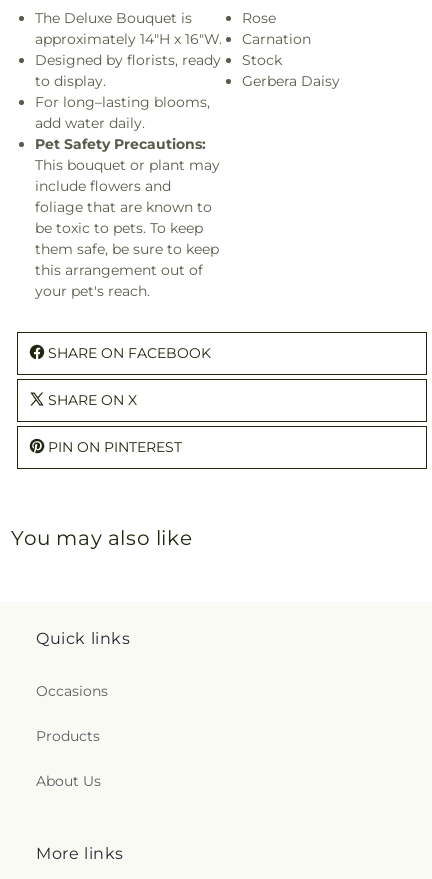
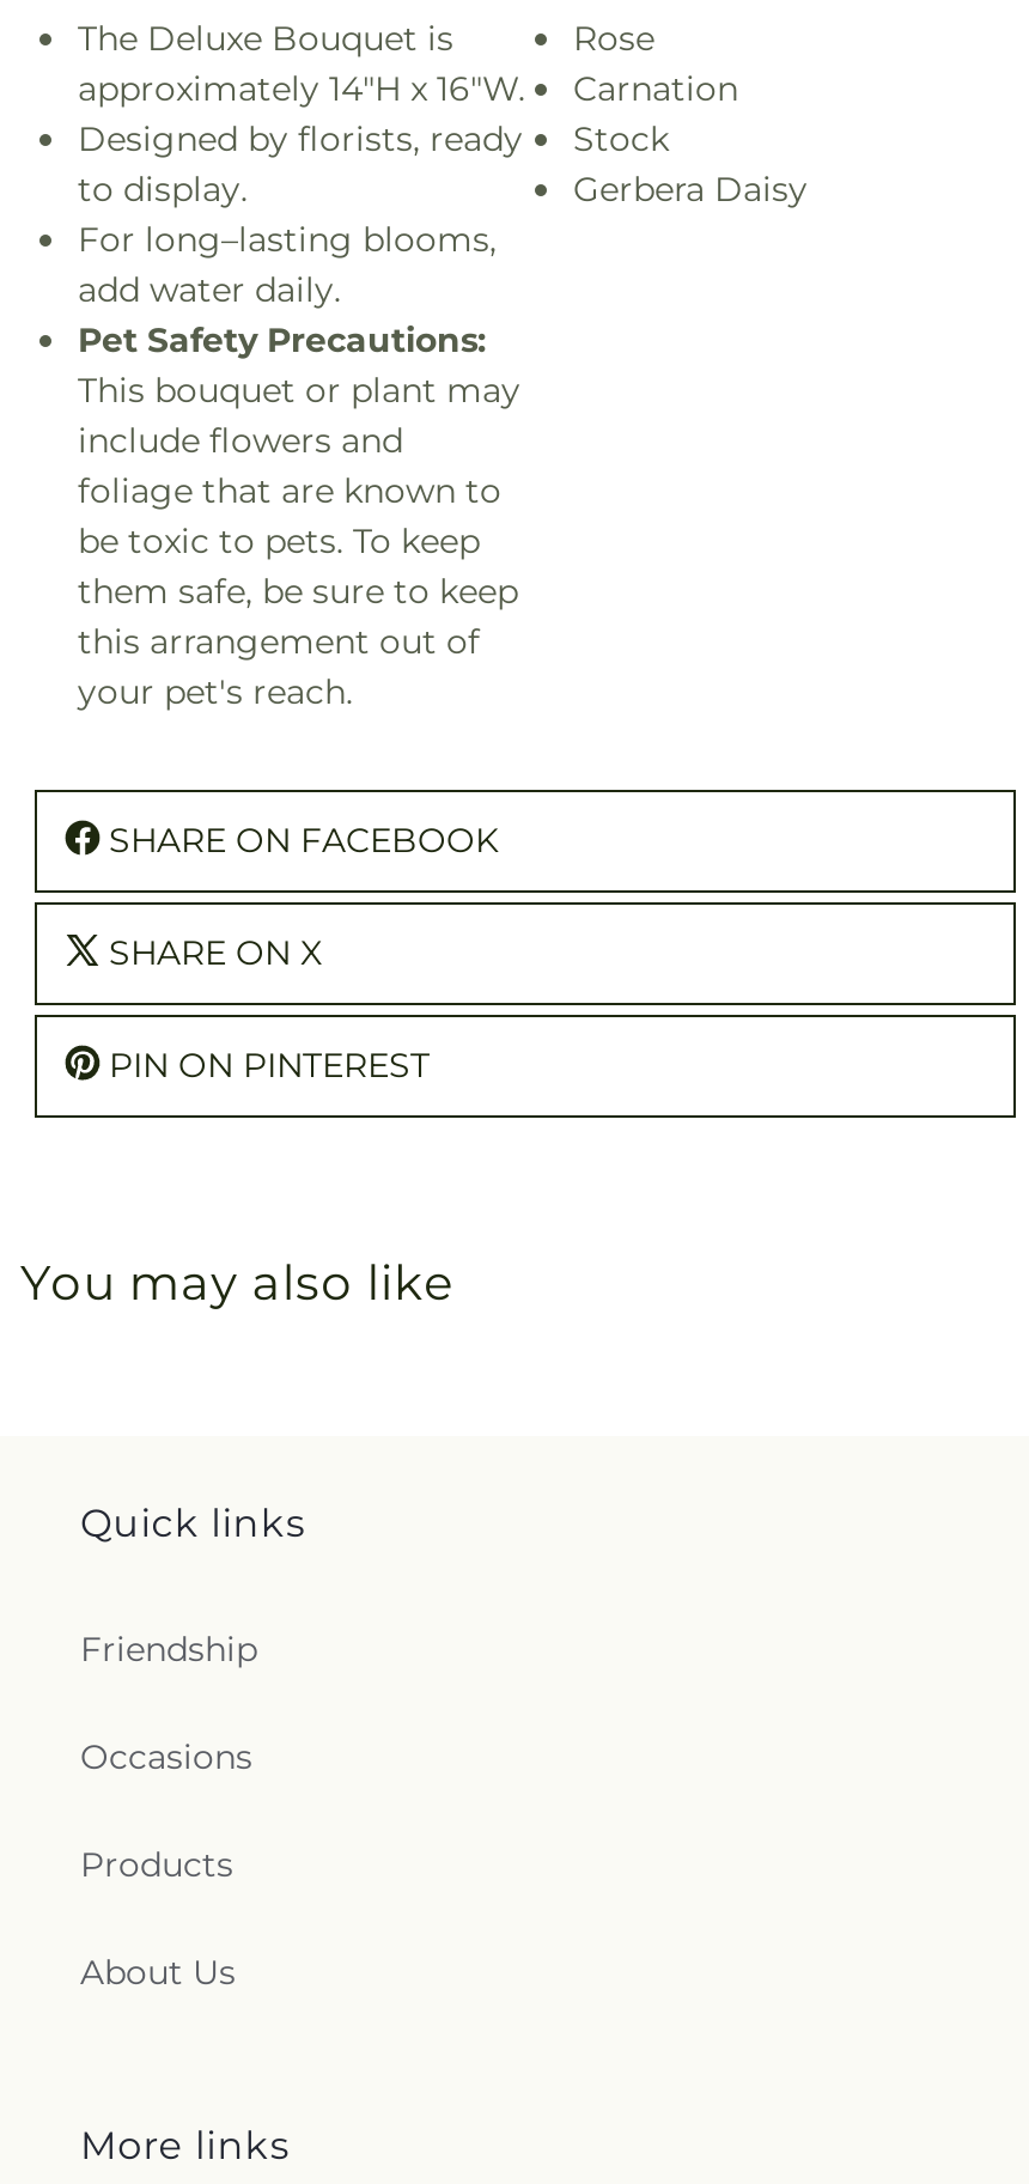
+ Friendship
